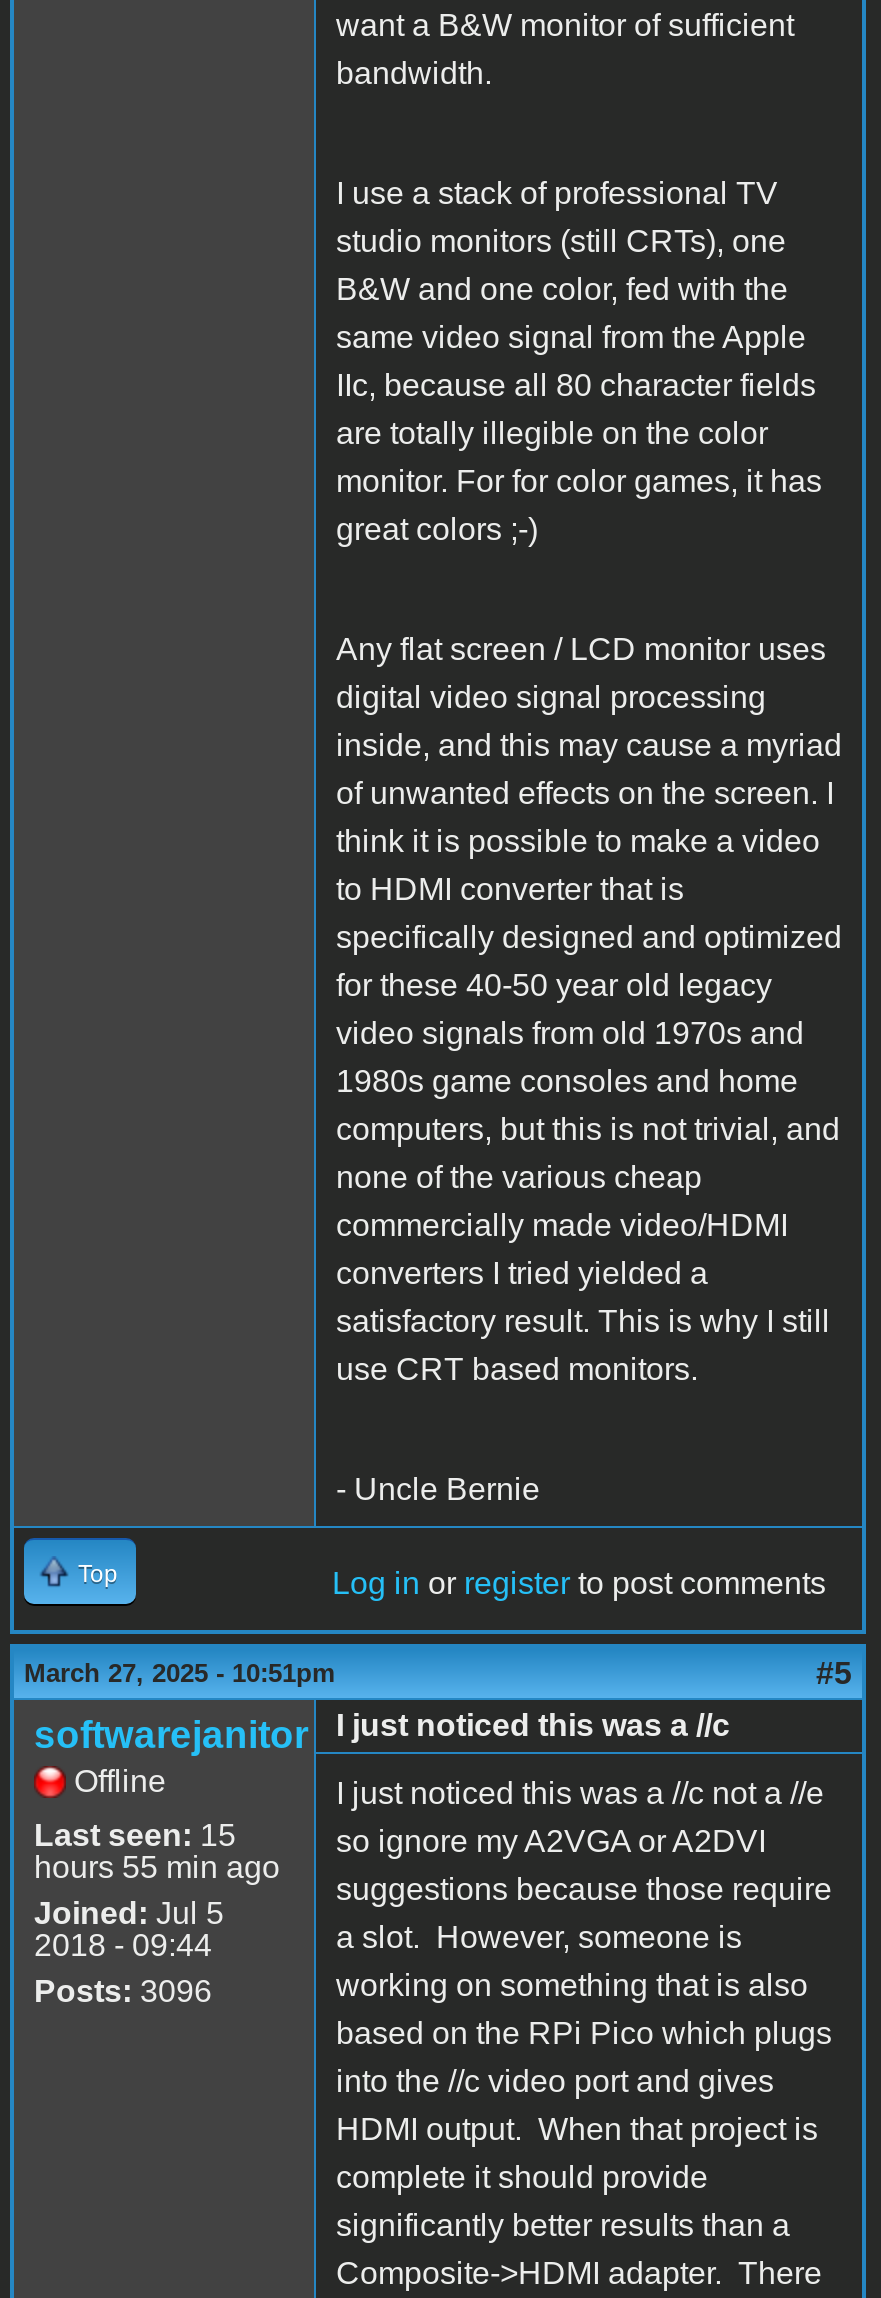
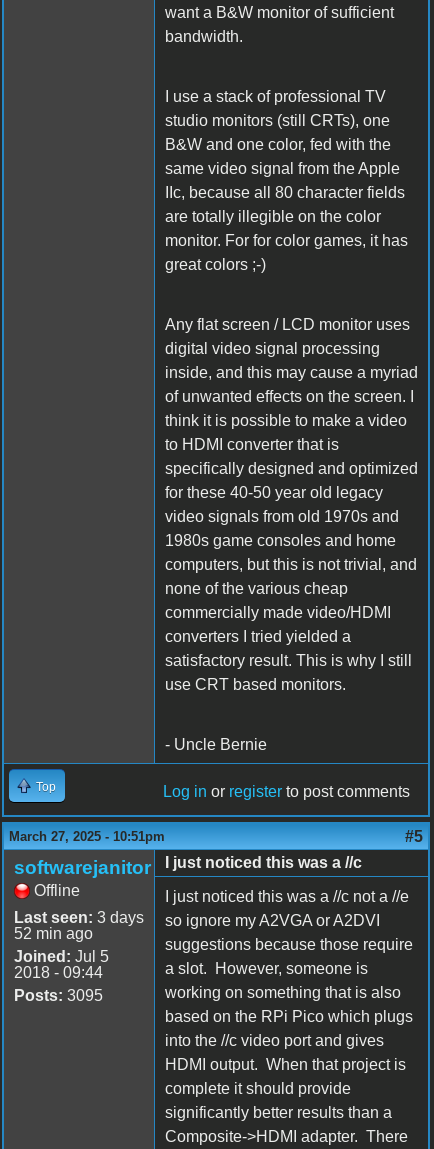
- Last seen: 15
- hours 55 min ago
+ Last seen: 3 days
+ 52 min ago

- Posts: 3096
+ Posts: 3095
